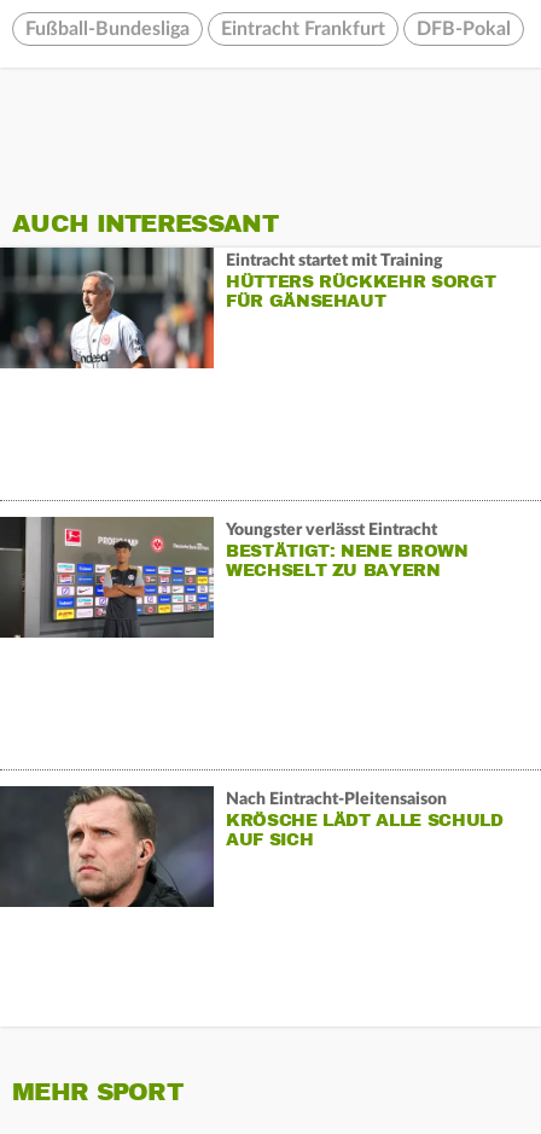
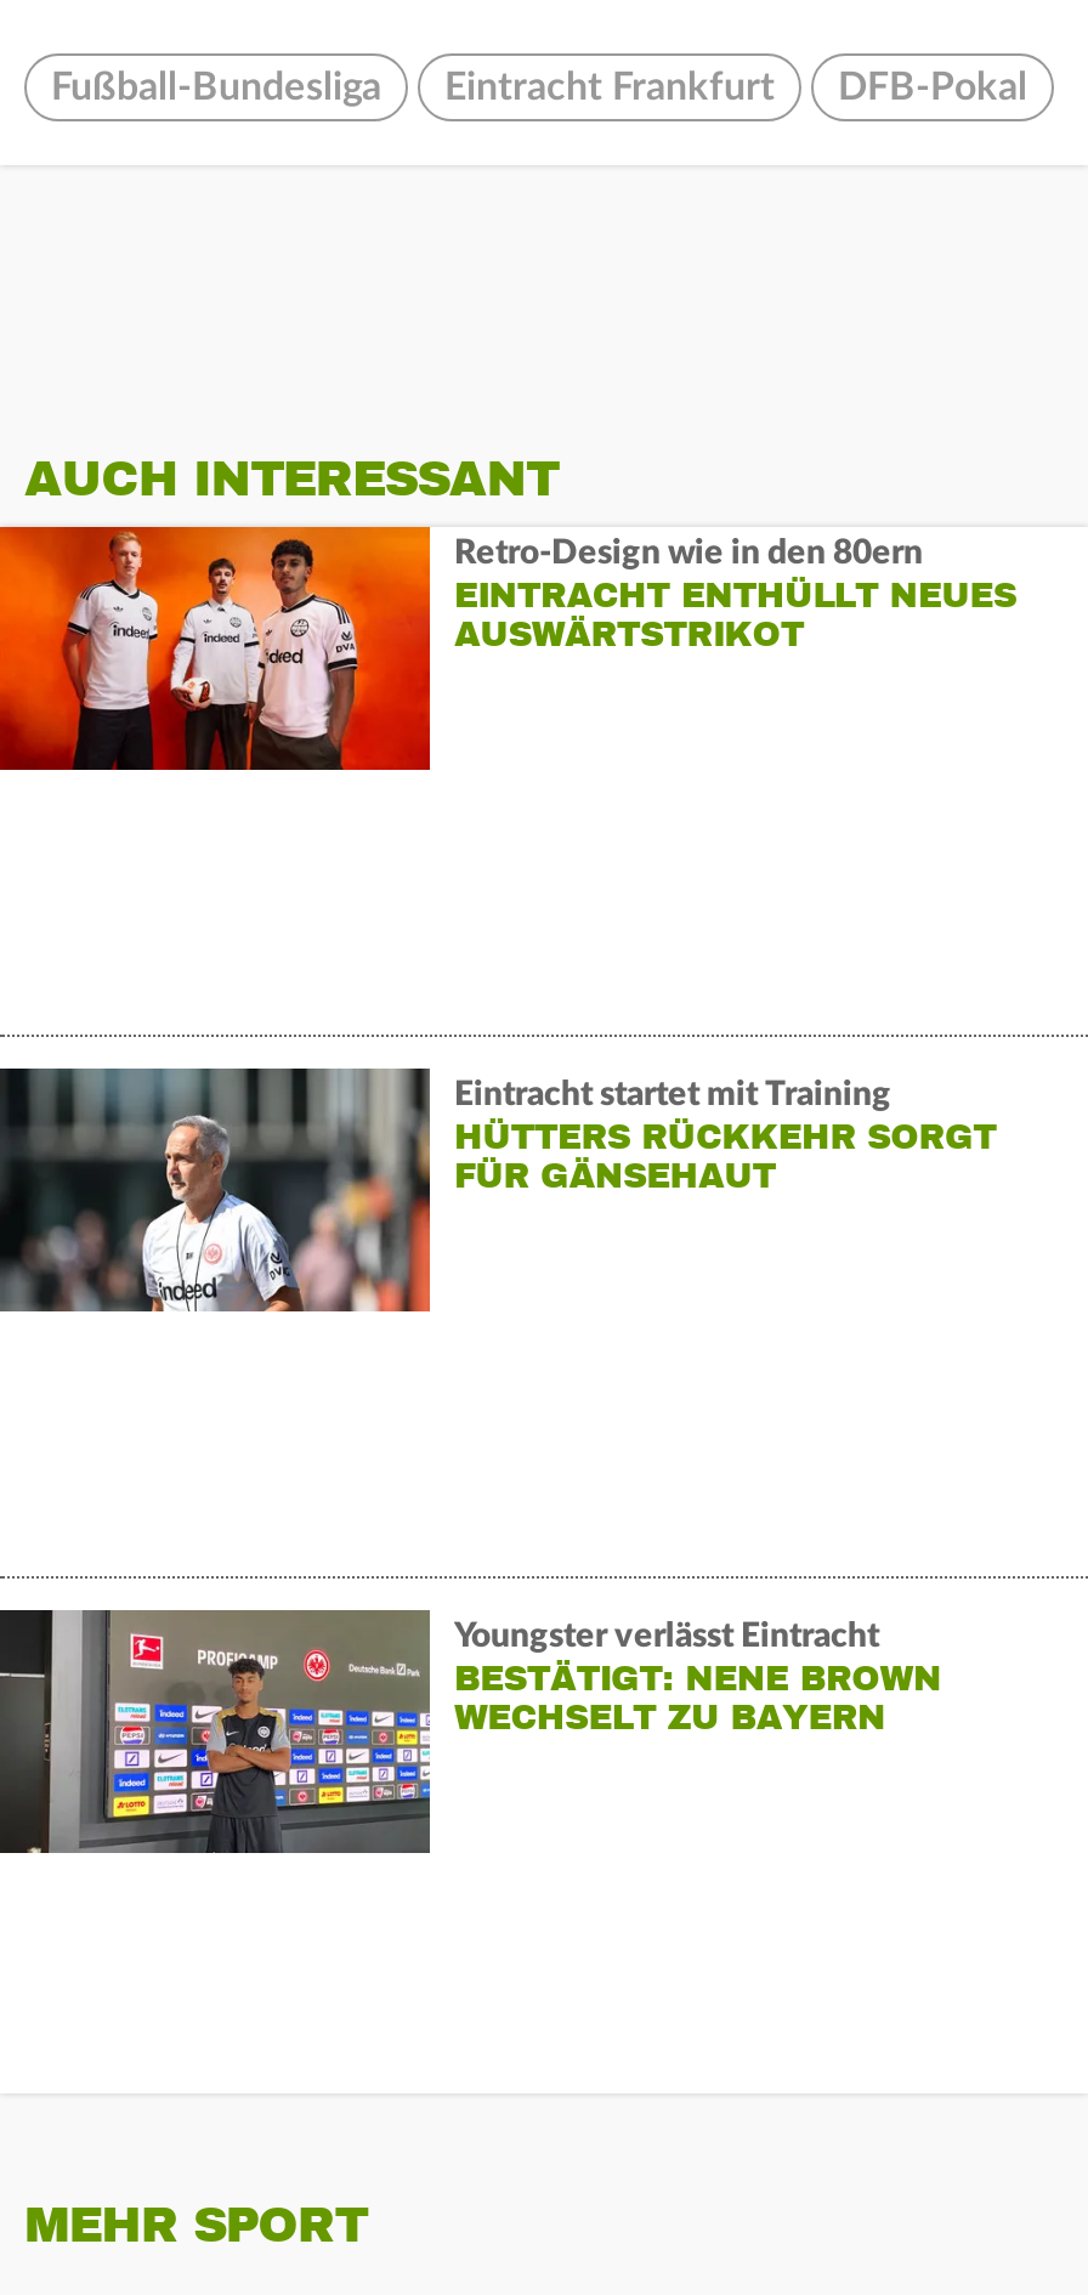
moved down: [image] | Eintracht startet mit Training | HÜTTERS RÜCKKEHR SORGT | FÜR GÄNSEHAUT | Youngster verlässt Eintracht | BESTÄTIGT: NENE BROWN | WECHSELT ZU BAYERN

+ [image]
+ Retro-Design wie in den 80ern
+ EINTRACHT ENTHÜLLT NEUES
+ AUSWÄRTSTRIKOT

- [image]
- Nach Eintracht-Pleitensaison
- KRÖSCHE LÄDT ALLE SCHULD
- AUF SICH
